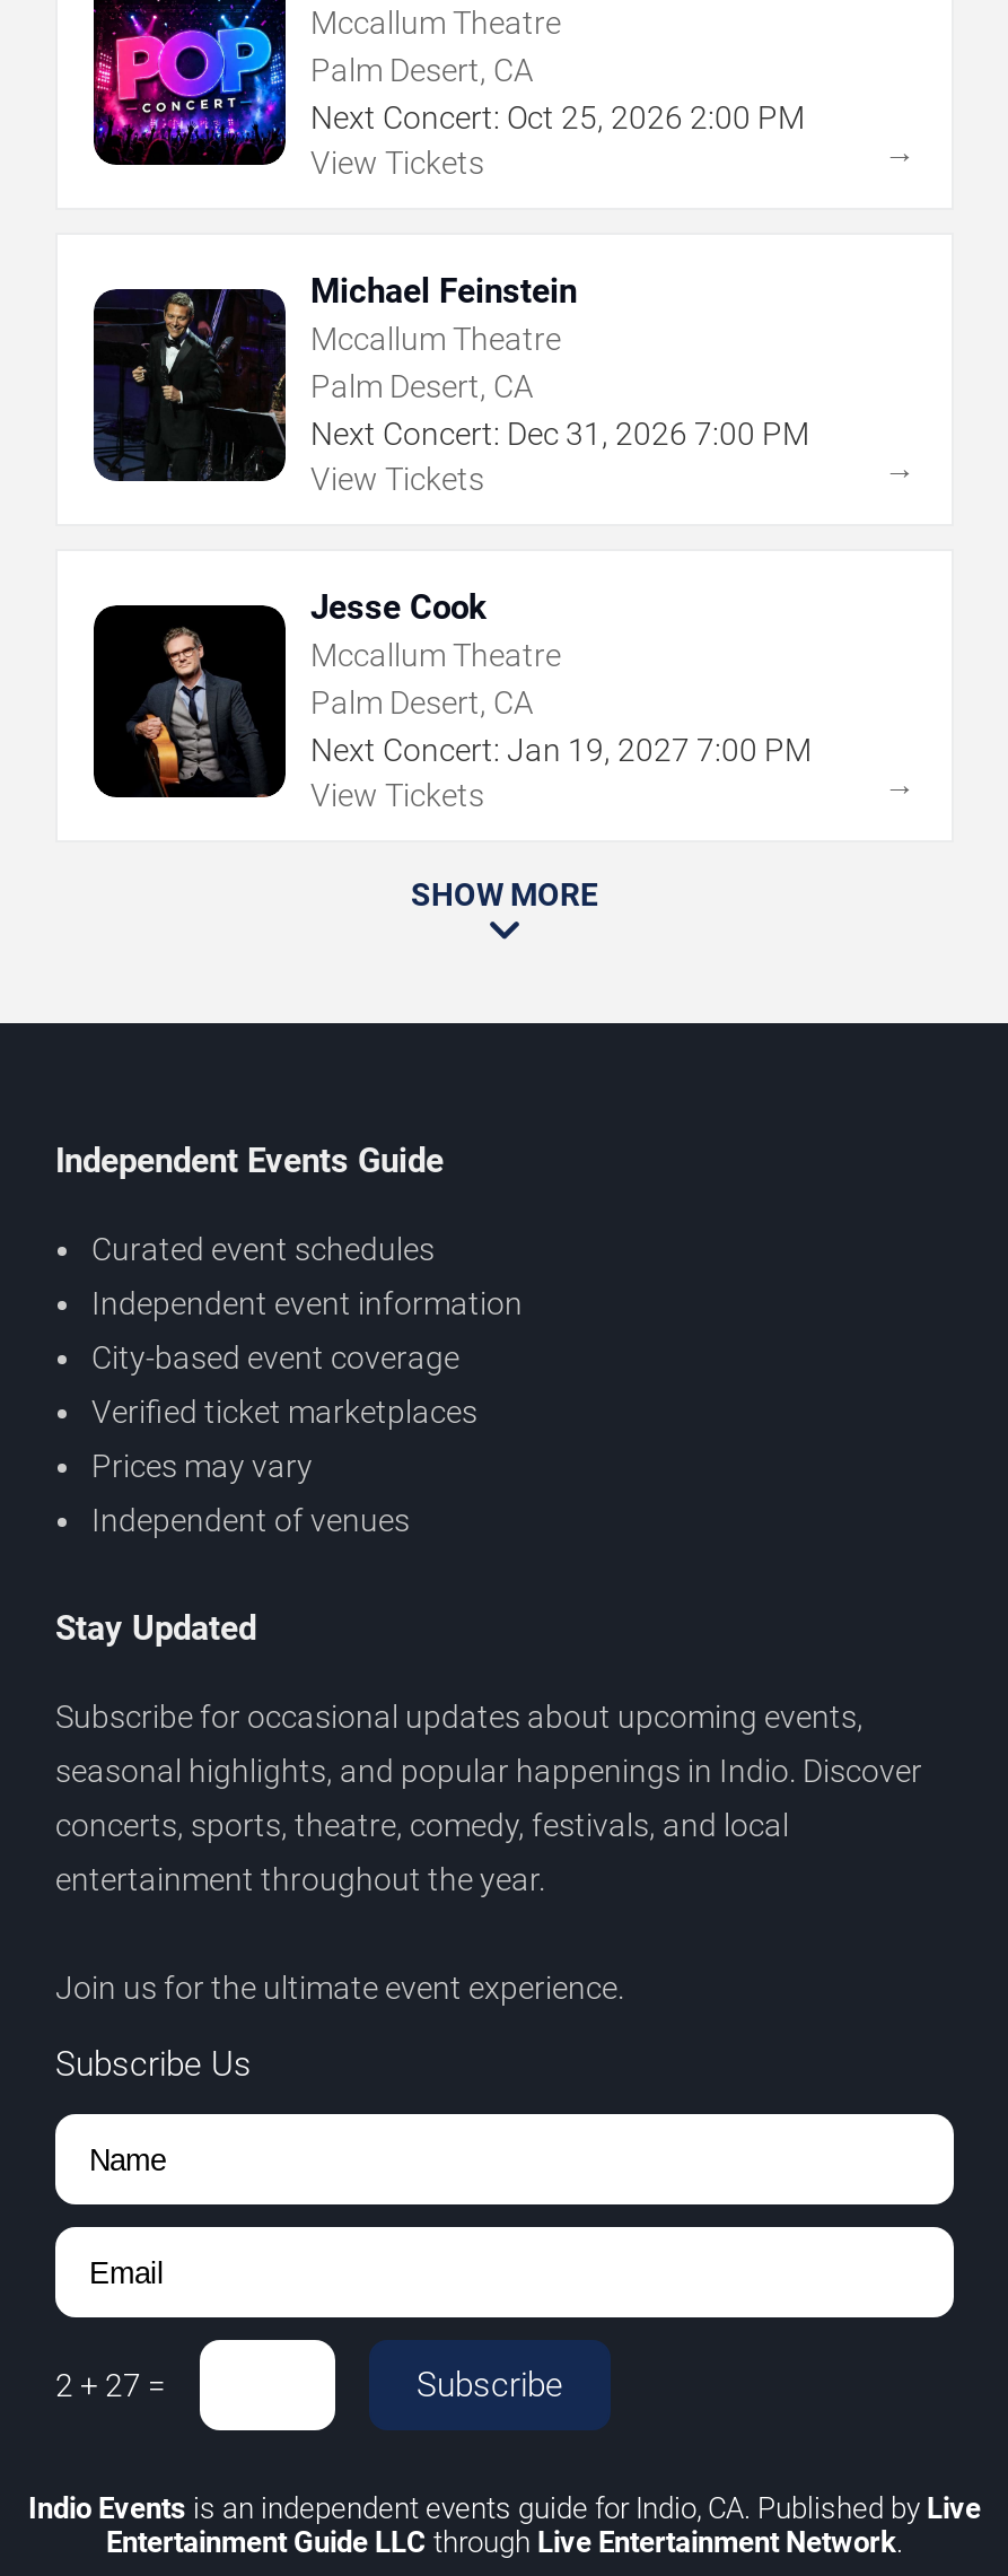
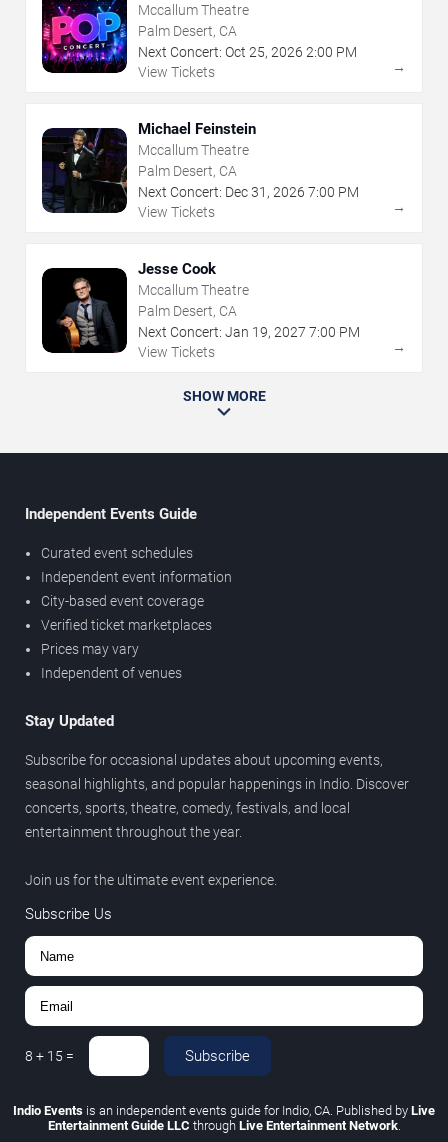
- 2 + 27 =
+ 8 + 15 =
